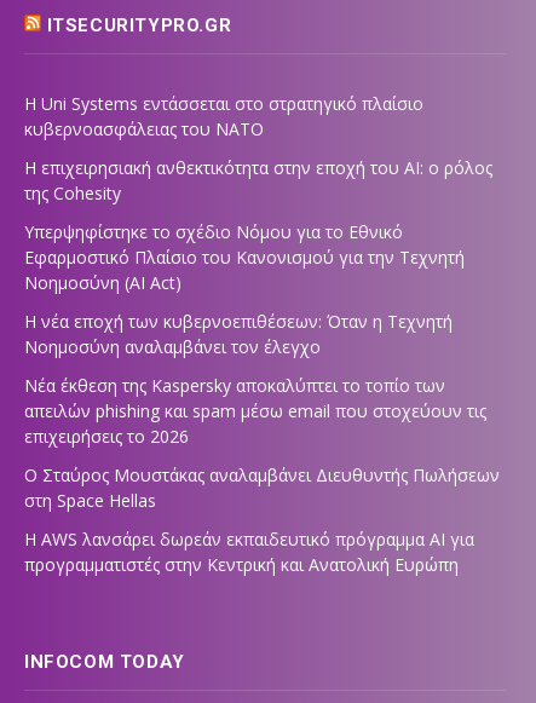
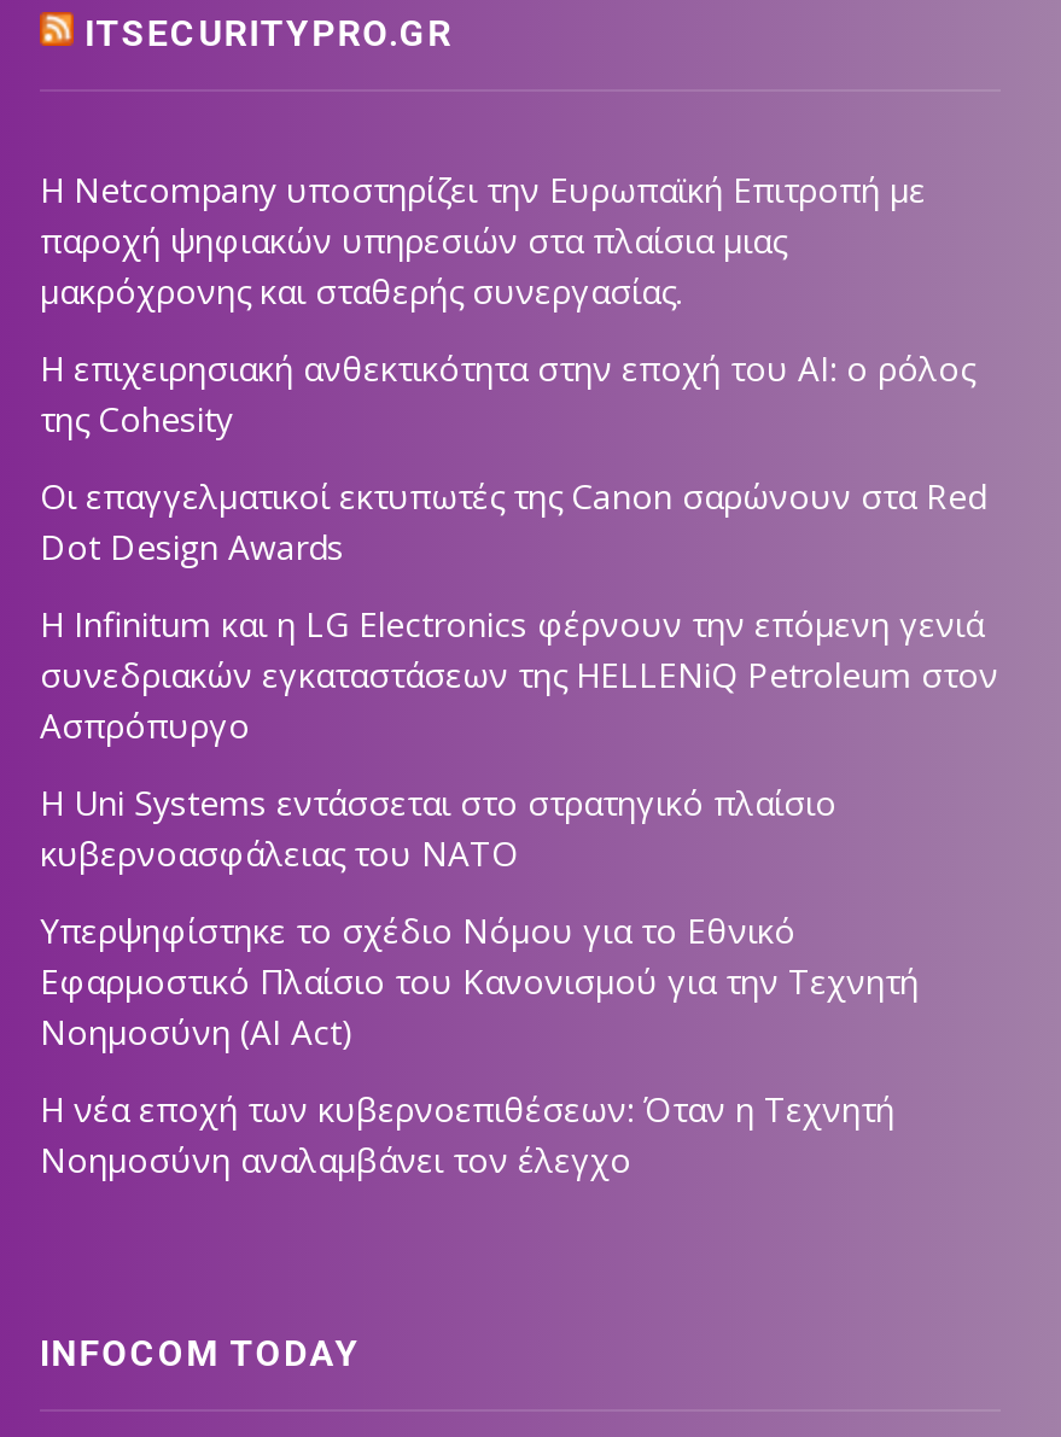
+ Η Netcompany υποστηρίζει την Ευρωπαϊκή Επιτροπή με
+ παροχή ψηφιακών υπηρεσιών στα πλαίσια μιας
+ μακρόχρονης και σταθερής συνεργασίας.
+ Οι επαγγελματικοί εκτυπωτές της Canon σαρώνουν στα Red
+ Dot Design Awards
+ Η Infinitum και η LG Electronics φέρνουν την επόμενη γενιά
+ συνεδριακών εγκαταστάσεων της HELLENiQ Petroleum στον
+ Ασπρόπυργο

moved down: Η Uni Systems εντάσσεται στο στρατηγικό πλαίσιο | κυβερνοασφάλειας του ΝΑΤΟ

moved up: Η επιχειρησιακή ανθεκτικότητα στην εποχή του ΑΙ: ο ρόλος | της Cohesity

moved down: Υπερψηφίστηκε το σχέδιο Νόμου για το Εθνικό | Εφαρμοστικό Πλαίσιο του Κανονισμού για την Τεχνητή | Νοημοσύνη (AI Act) | Η νέα εποχή των κυβερνοεπιθέσεων: Όταν η Τεχνητή | Νοημοσύνη αναλαμβάνει τον έλεγχο

- Νέα έκθεση της Kaspersky αποκαλύπτει το τοπίο των
- απειλών phishing και spam μέσω email που στοχεύουν τις
- επιχειρήσεις το 2026
- Ο Σταύρος Μουστάκας αναλαμβάνει Διευθυντής Πωλήσεων
- στη Space Hellas
- Η AWS λανσάρει δωρεάν εκπαιδευτικό πρόγραμμα AI για
- προγραμματιστές στην Κεντρική και Ανατολική Ευρώπη
